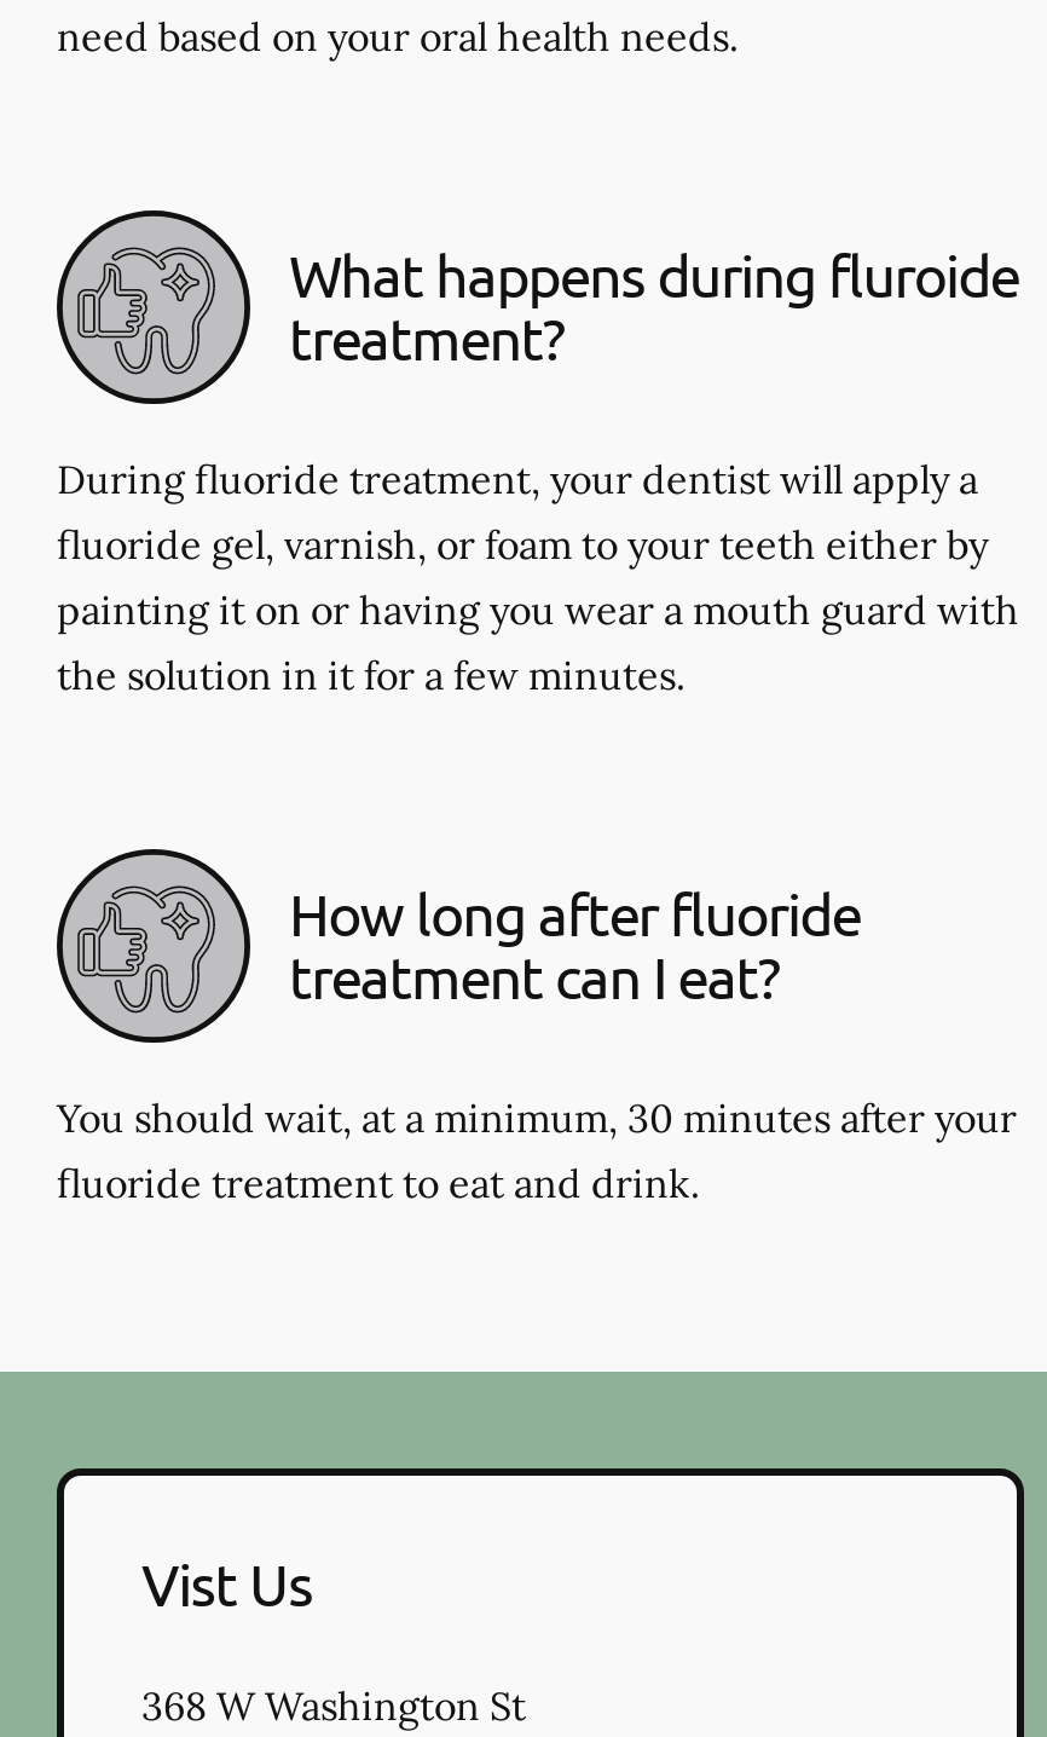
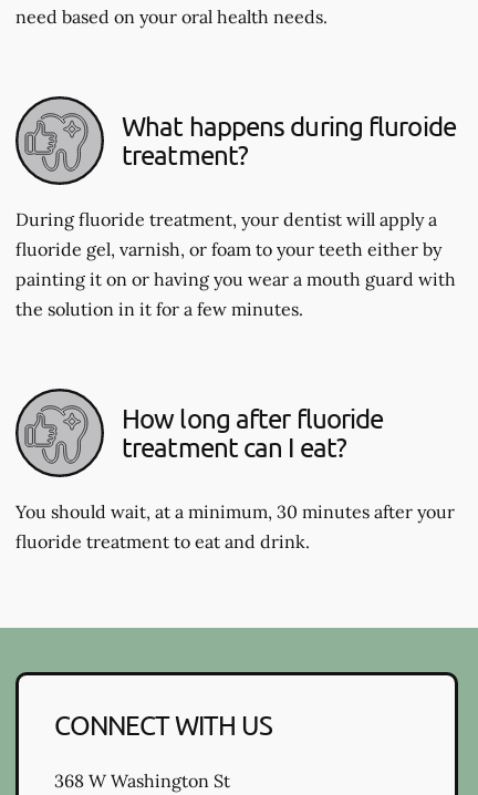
- Vist Us
+ CONNECT WITH US
